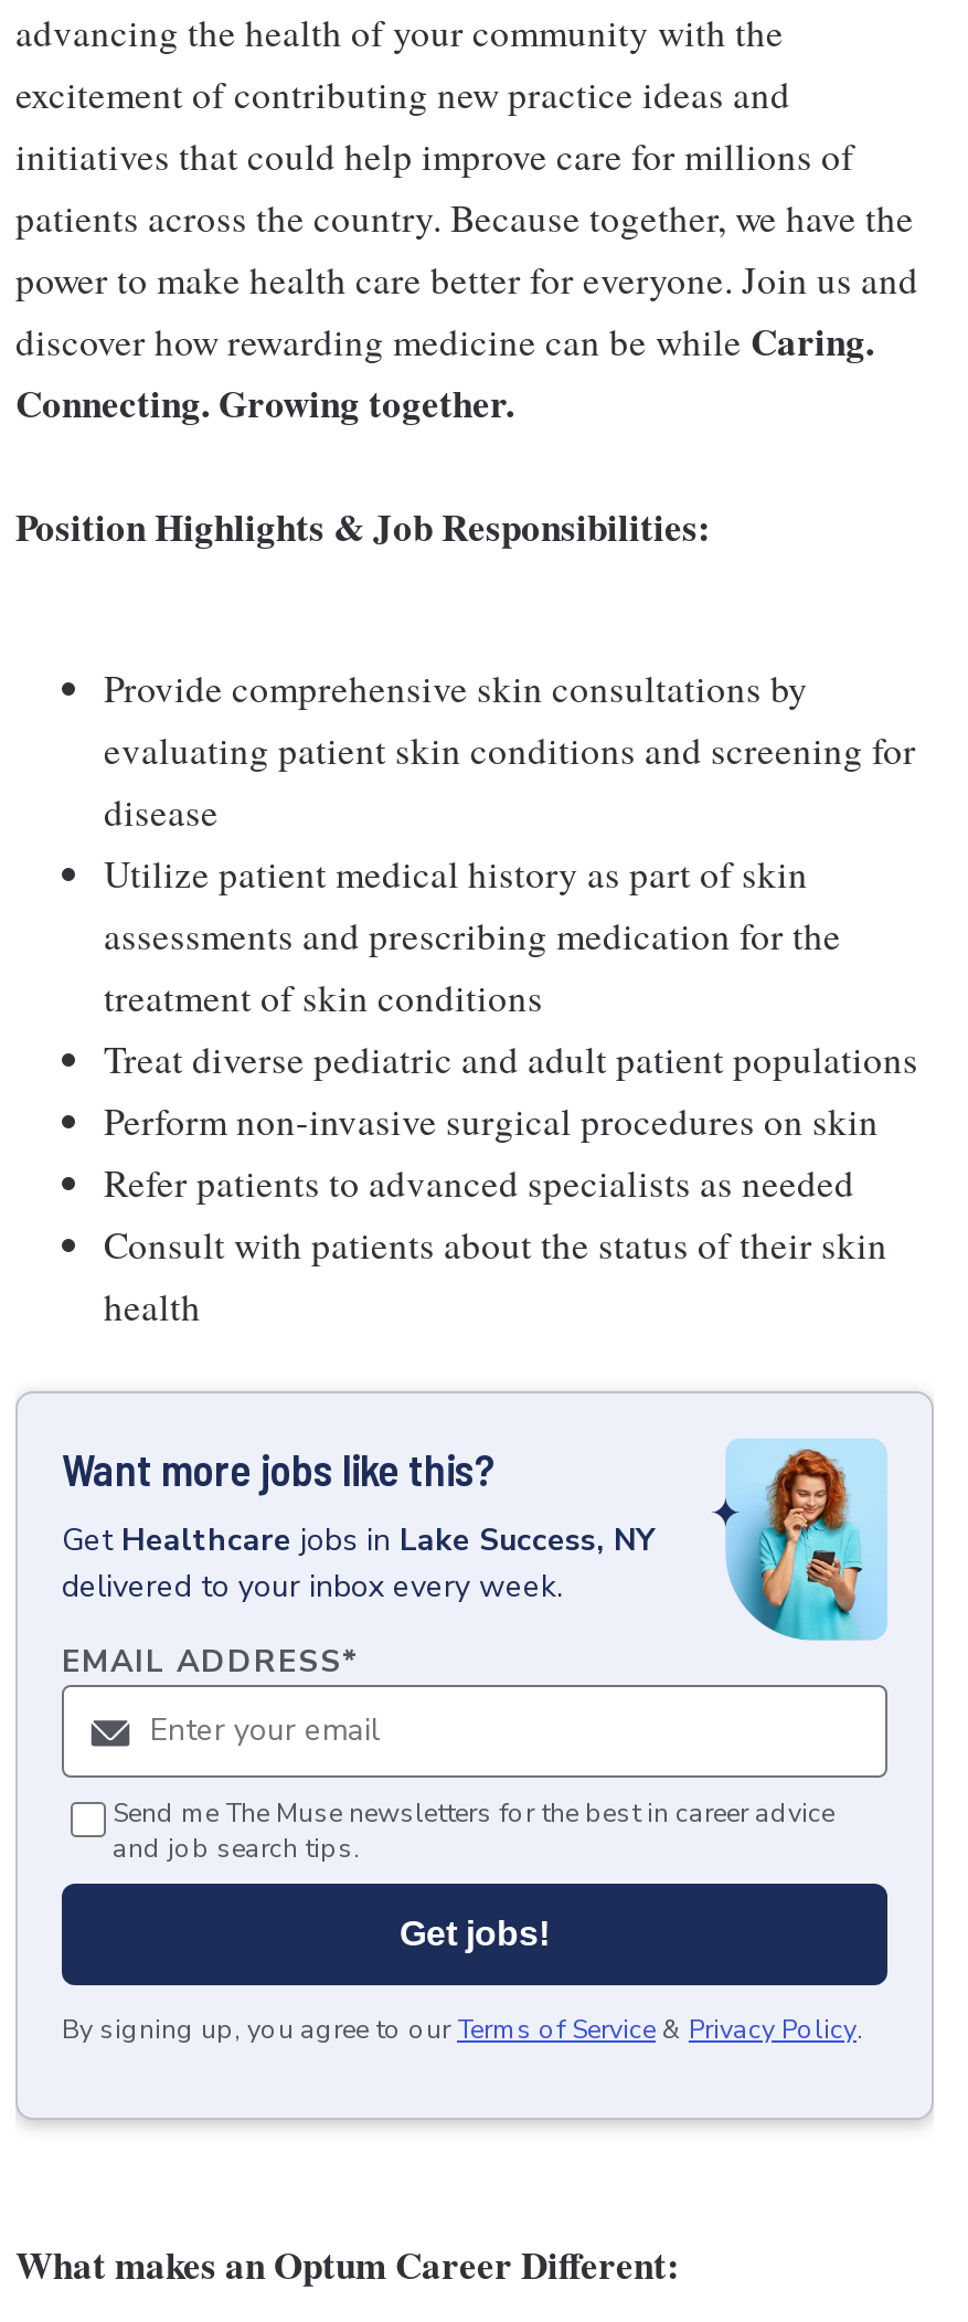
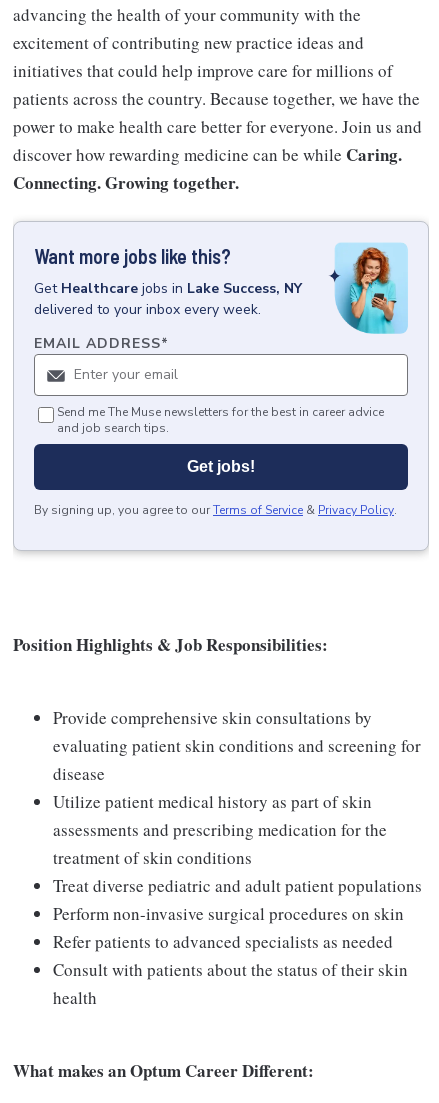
moved down: Position Highlights & Job Responsibilities: | Provide comprehensive skin consultations by | evaluating patient skin conditions and screening for | ... | Consult with patients about the status of their skin | health

moved up: [image] | Want more jobs like this? | Get Healthcare jobs in Lake Success, NY | delivered to your inbox every week. | EMAIL ADDRESS*

moved up: Send me The Muse newsletters for the best in career advice | and job search tips. | Get jobs! | By signing up, you agree to our Terms of Service & Privacy Policy.
